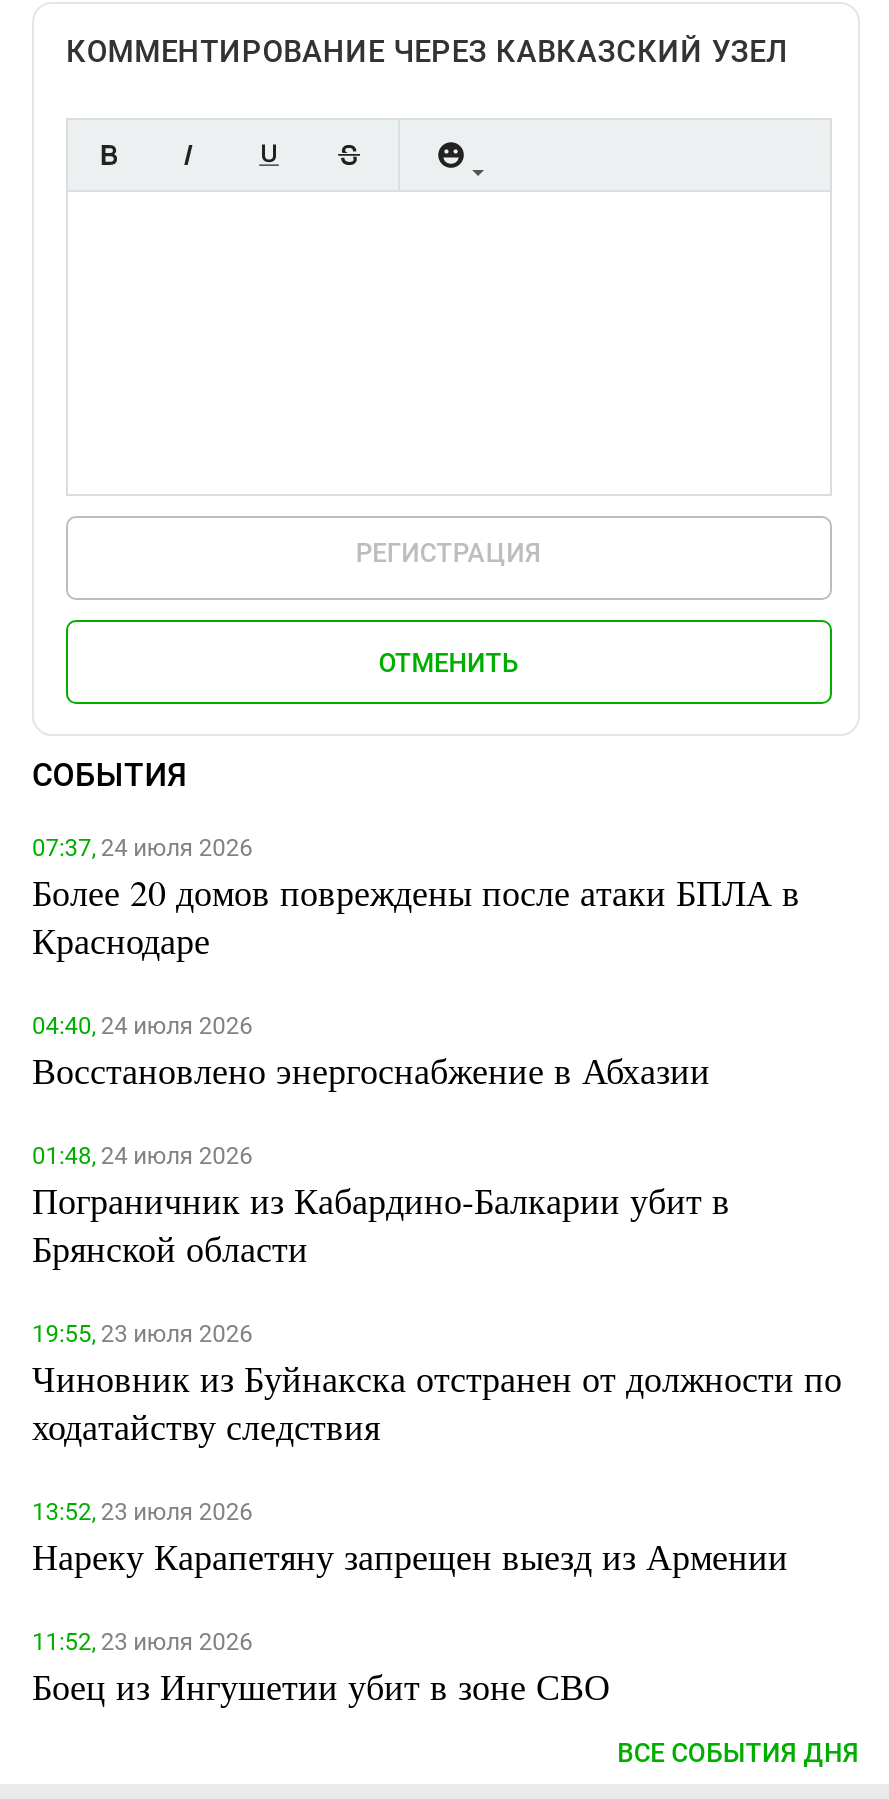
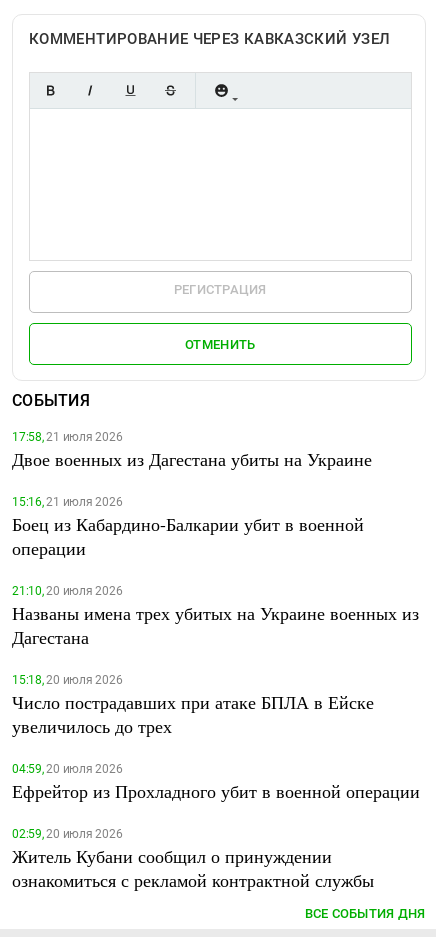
- 07:37, 24 июля 2026
- Более 20 домов повреждены после атаки БПЛА в
- Краснодаре
+ 17:58, 21 июля 2026
+ Двое военных из Дагестана убиты на Украине

- 04:40, 24 июля 2026
- Восстановлено энергоснабжение в Абхазии
+ 15:16, 21 июля 2026
+ Боец из Кабардино-Балкарии убит в военной
+ операции

- 01:48, 24 июля 2026
- Пограничник из Кабардино-Балкарии убит в
- Брянской области
+ 21:10, 20 июля 2026
+ Названы имена трех убитых на Украине военных из
+ Дагестана

- 19:55, 23 июля 2026
- Чиновник из Буйнакска отстранен от должности по
- ходатайству следствия
+ 15:18, 20 июля 2026
+ Число пострадавших при атаке БПЛА в Ейске
+ увеличилось до трех

- 13:52, 23 июля 2026
- Нареку Карапетяну запрещен выезд из Армении
+ 04:59, 20 июля 2026
+ Ефрейтор из Прохладного убит в военной операции

- 11:52, 23 июля 2026
- Боец из Ингушетии убит в зоне СВО
+ 02:59, 20 июля 2026
+ Житель Кубани сообщил о принуждении
+ ознакомиться с рекламой контрактной службы
